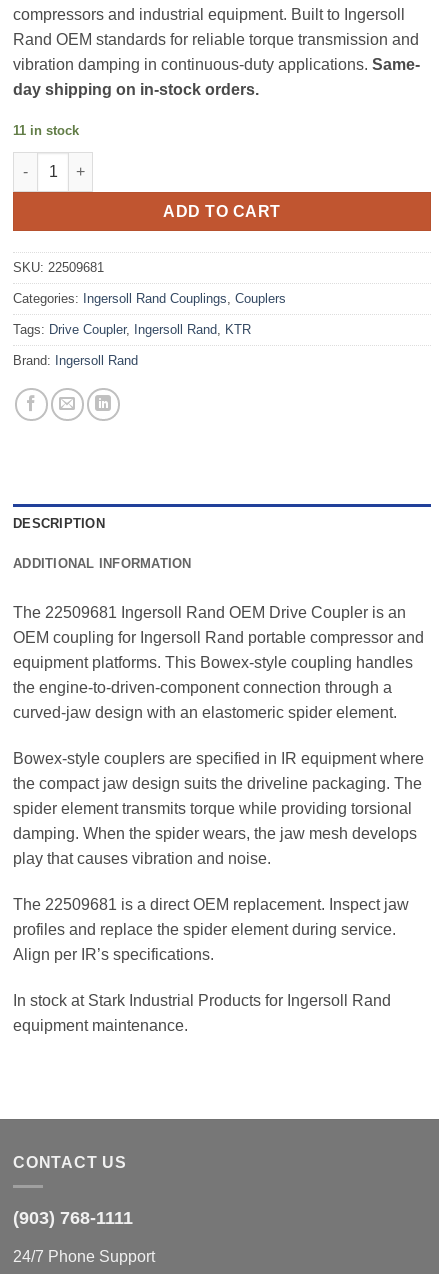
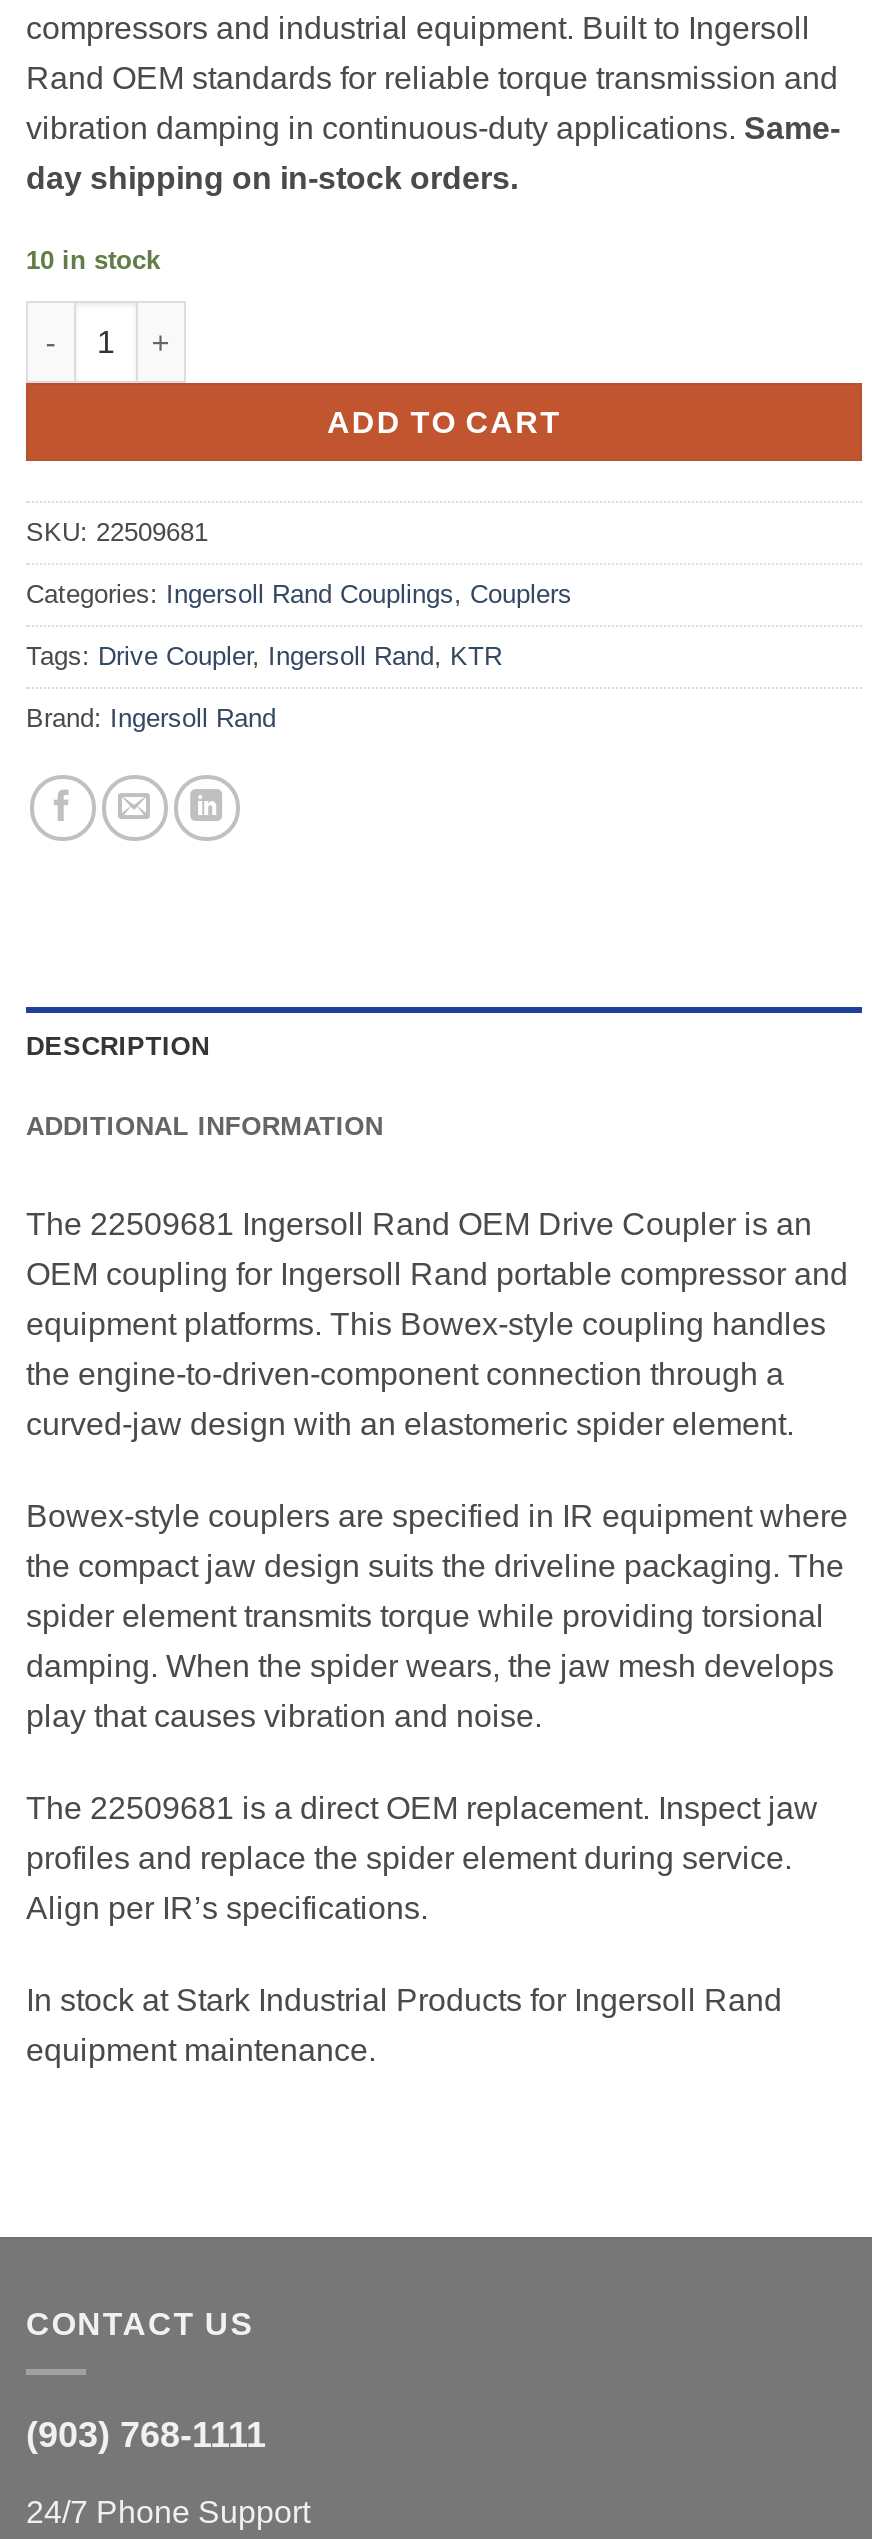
- 11 in stock
+ 10 in stock
